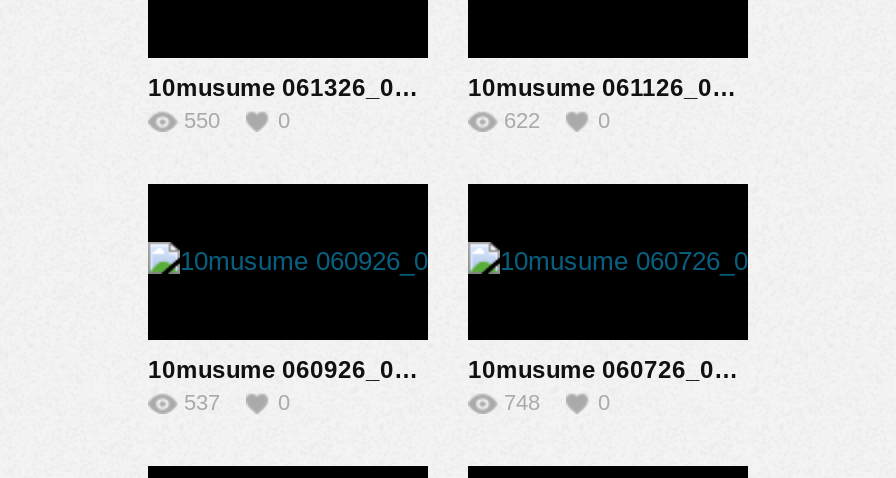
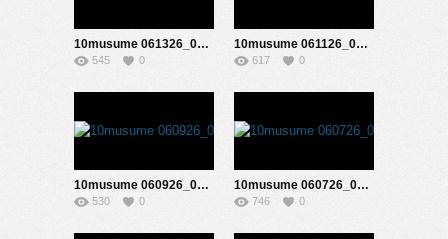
- 550
+ 545

- 622
+ 617

- 537
+ 530

- 748
+ 746
